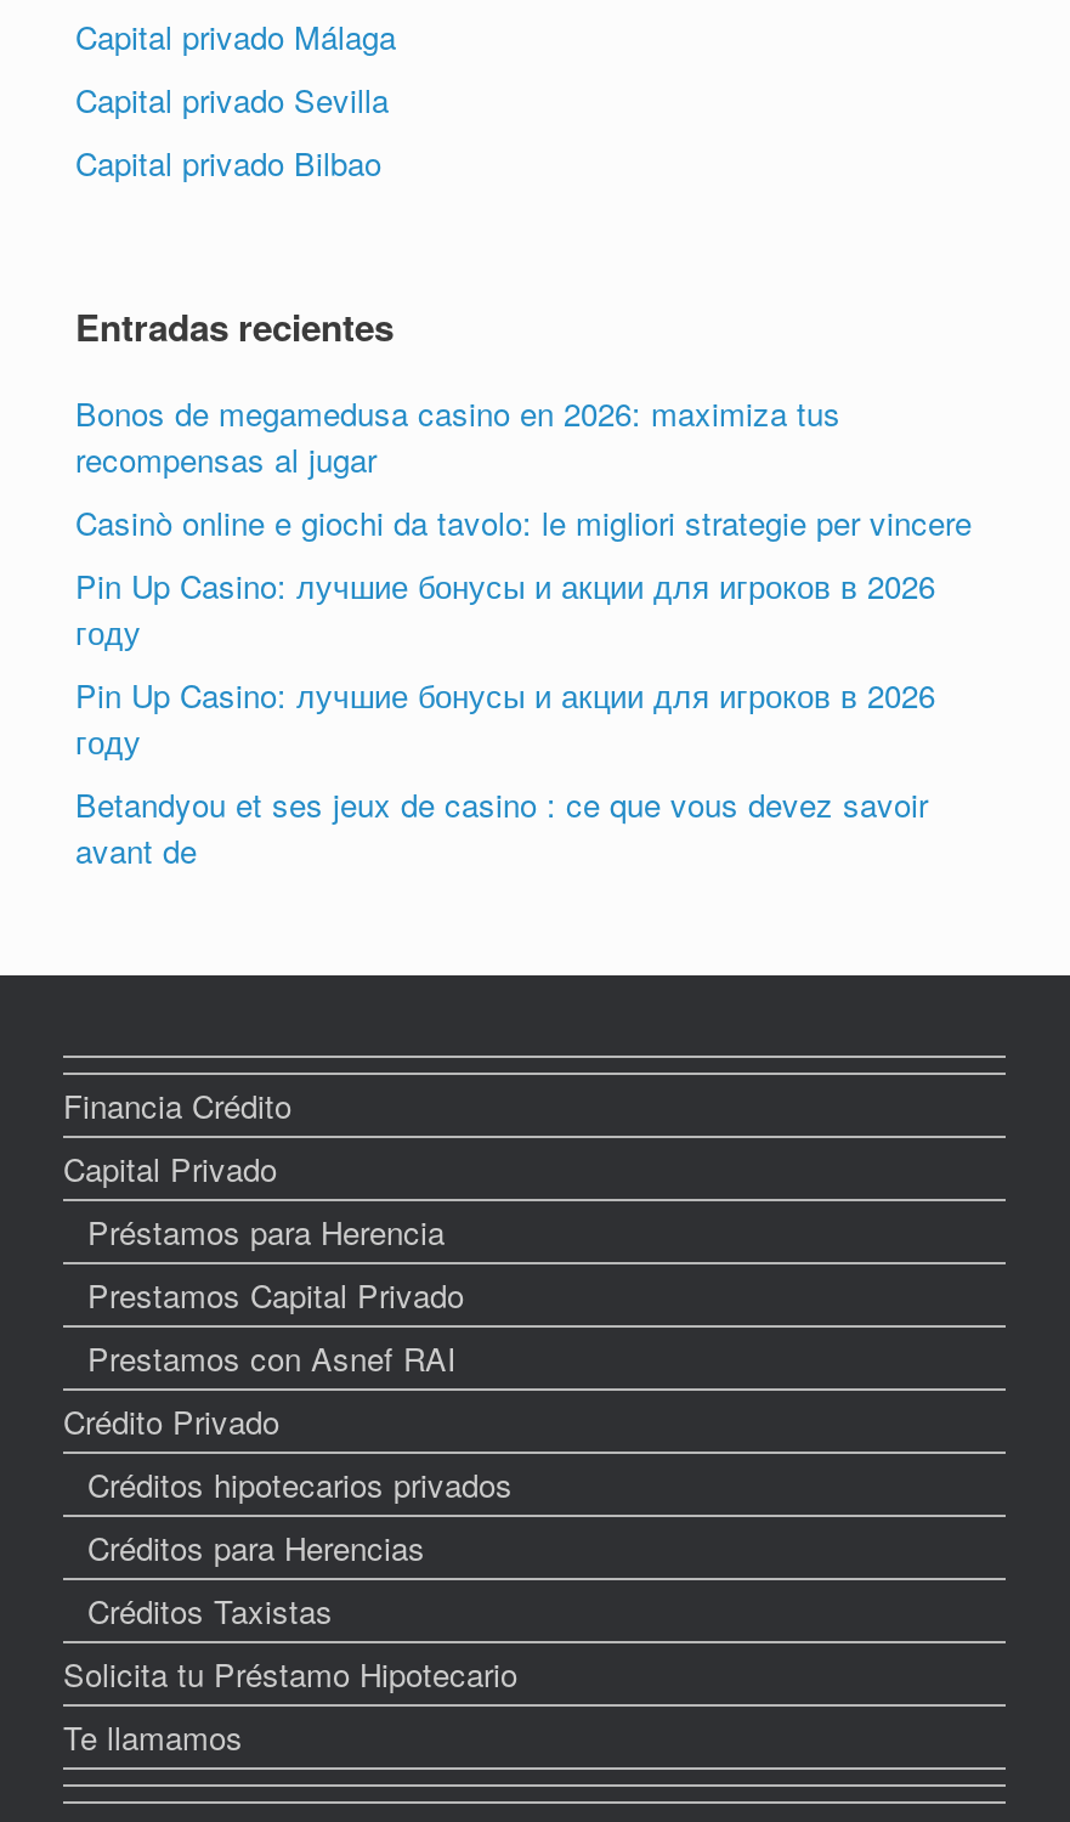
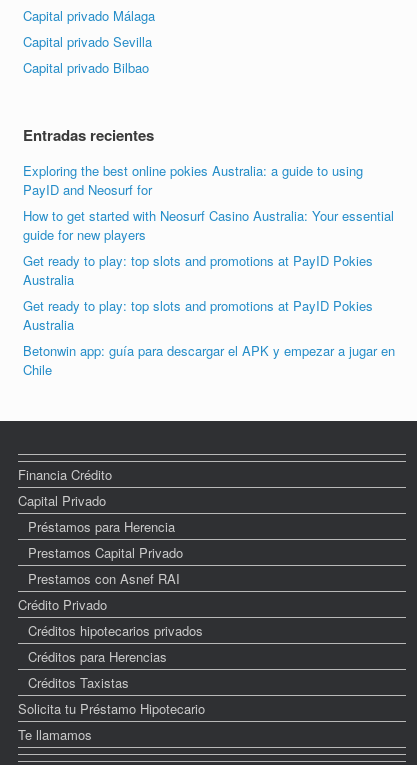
- Bonos de megamedusa casino en 2026: maximiza tus
- recompensas al jugar
- Casinò online e giochi da tavolo: le migliori strategie per vincere
- Pin Up Casino: лучшие бонусы и акции для игроков в 2026
- году
- Pin Up Casino: лучшие бонусы и акции для игроков в 2026
- году
- Betandyou et ses jeux de casino : ce que vous devez savoir
- avant de
+ Exploring the best online pokies Australia: a guide to using
+ PayID and Neosurf for
+ How to get started with Neosurf Casino Australia: Your essential
+ guide for new players
+ Get ready to play: top slots and promotions at PayID Pokies
+ Australia
+ Get ready to play: top slots and promotions at PayID Pokies
+ Australia
+ Betonwin app: guía para descargar el APK y empezar a jugar en
+ Chile
